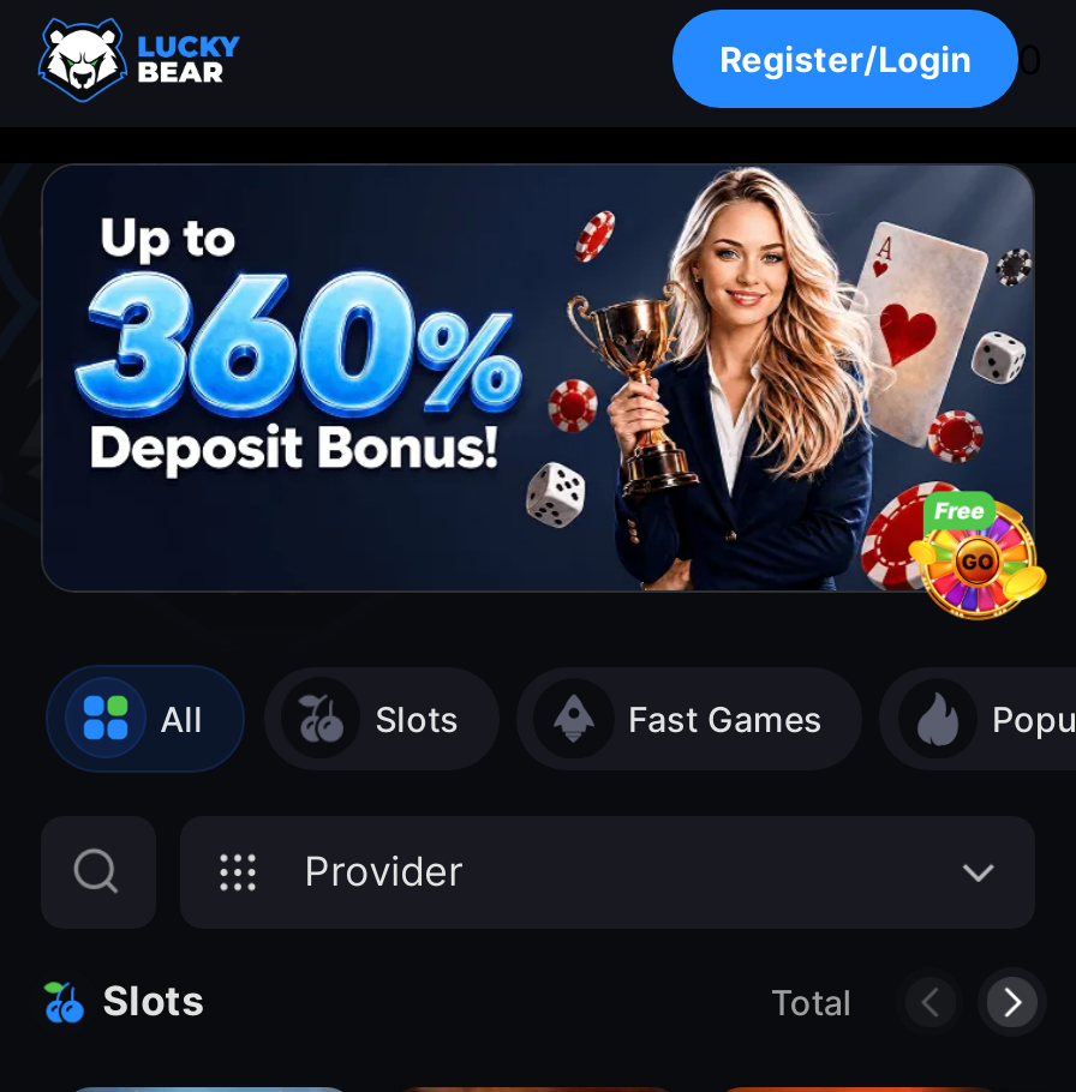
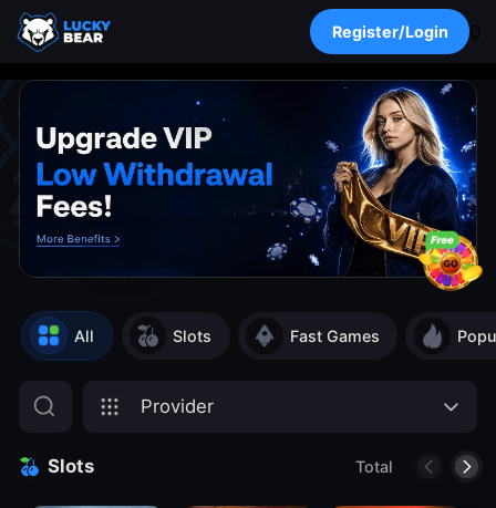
- [image]
+ [image]
